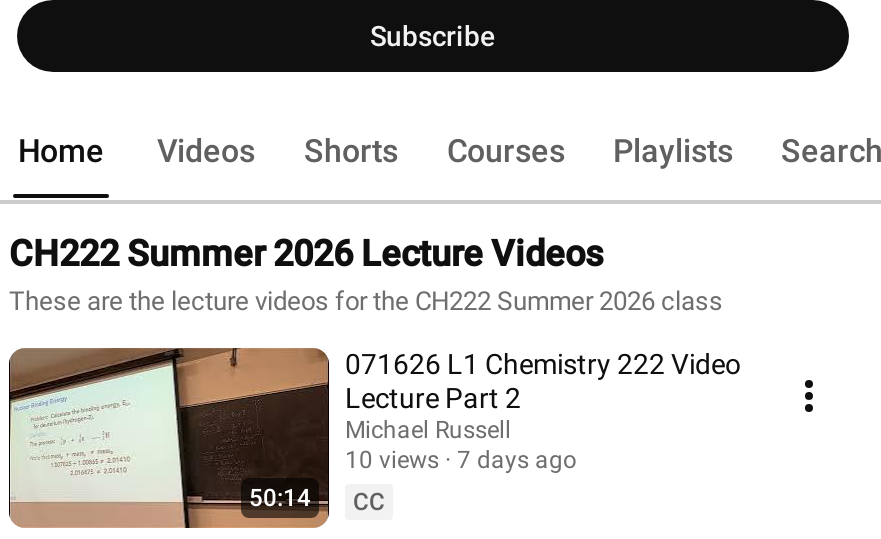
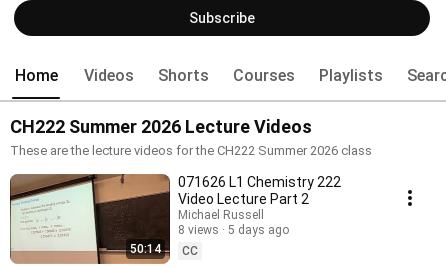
- 10 views
+ 8 views

- 7 days ago
+ 5 days ago
